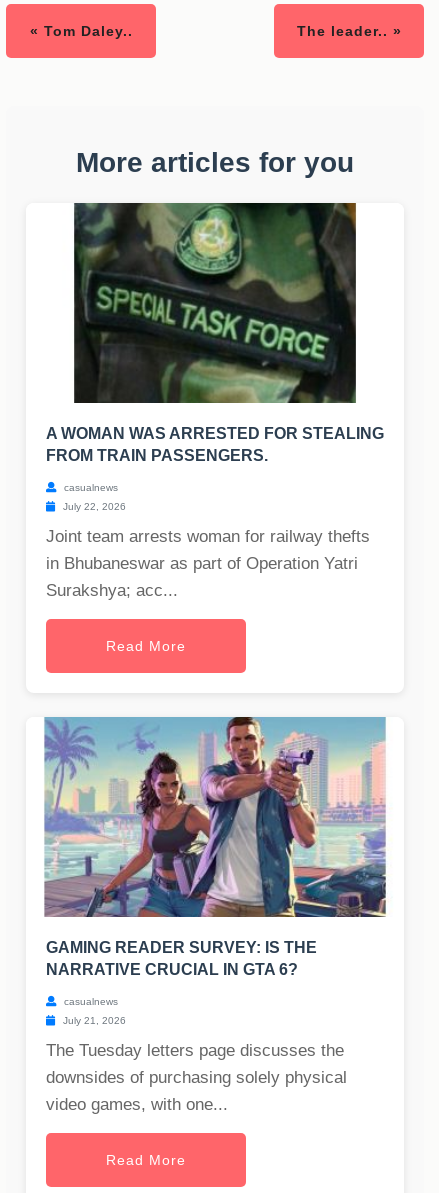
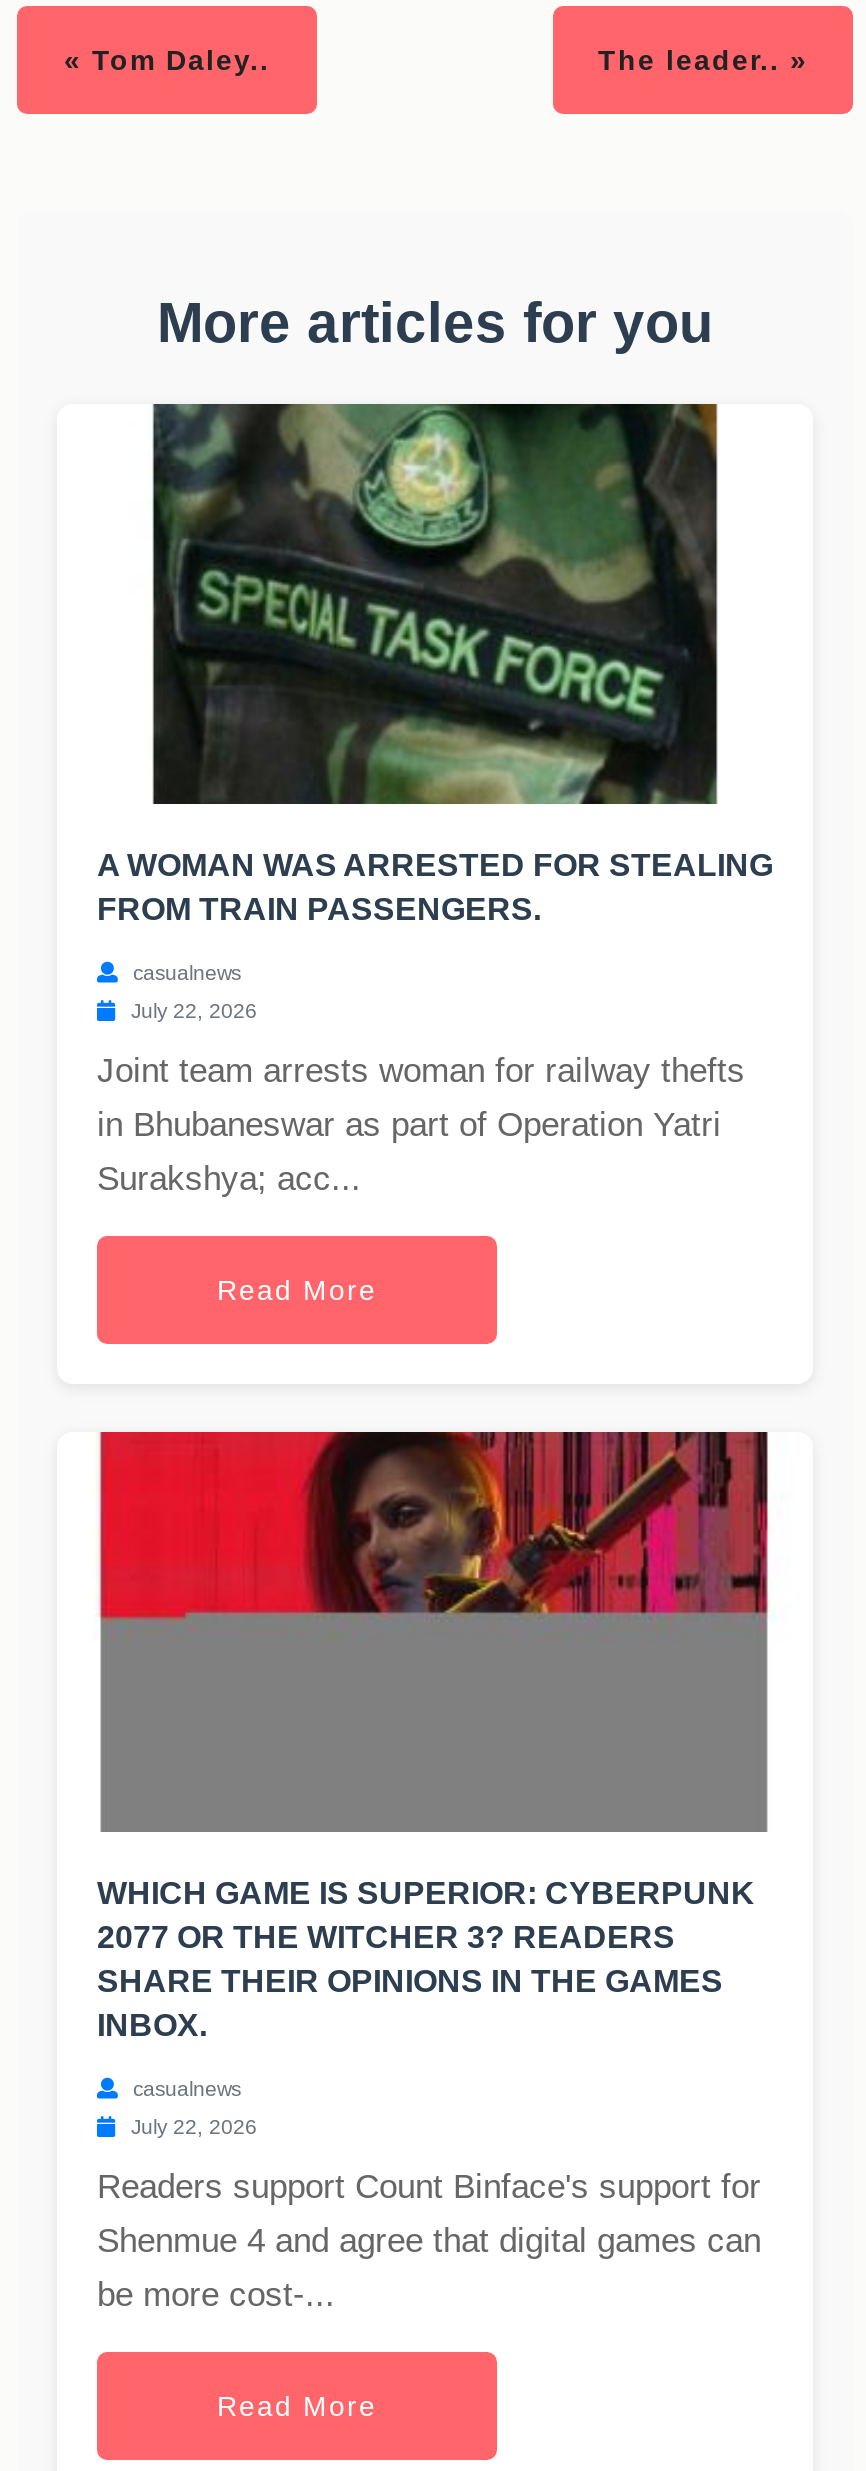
- [image]
+ [image]

- GAMING READER SURVEY: IS THE
- NARRATIVE CRUCIAL IN GTA 6?
+ WHICH GAME IS SUPERIOR: CYBERPUNK
+ 2077 OR THE WITCHER 3? READERS
+ SHARE THEIR OPINIONS IN THE GAMES
+ INBOX.

- July 21, 2026
+ July 22, 2026

- The Tuesday letters page discusses the
- downsides of purchasing solely physical
- video games, with one...
+ Readers support Count Binface's support for
+ Shenmue 4 and agree that digital games can
+ be more cost-...
